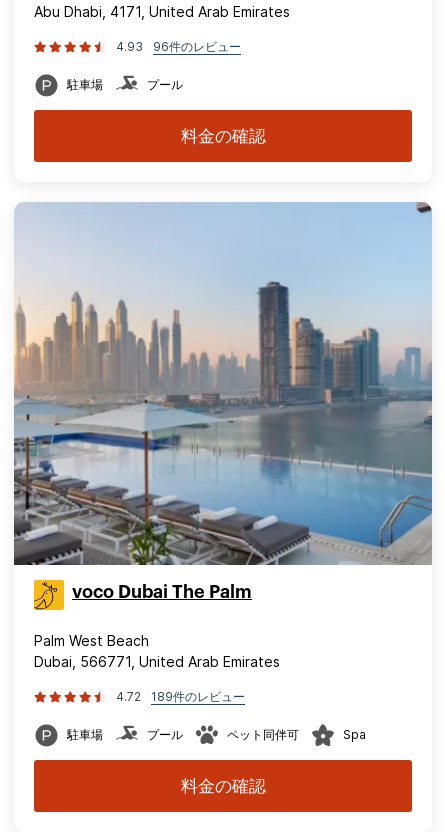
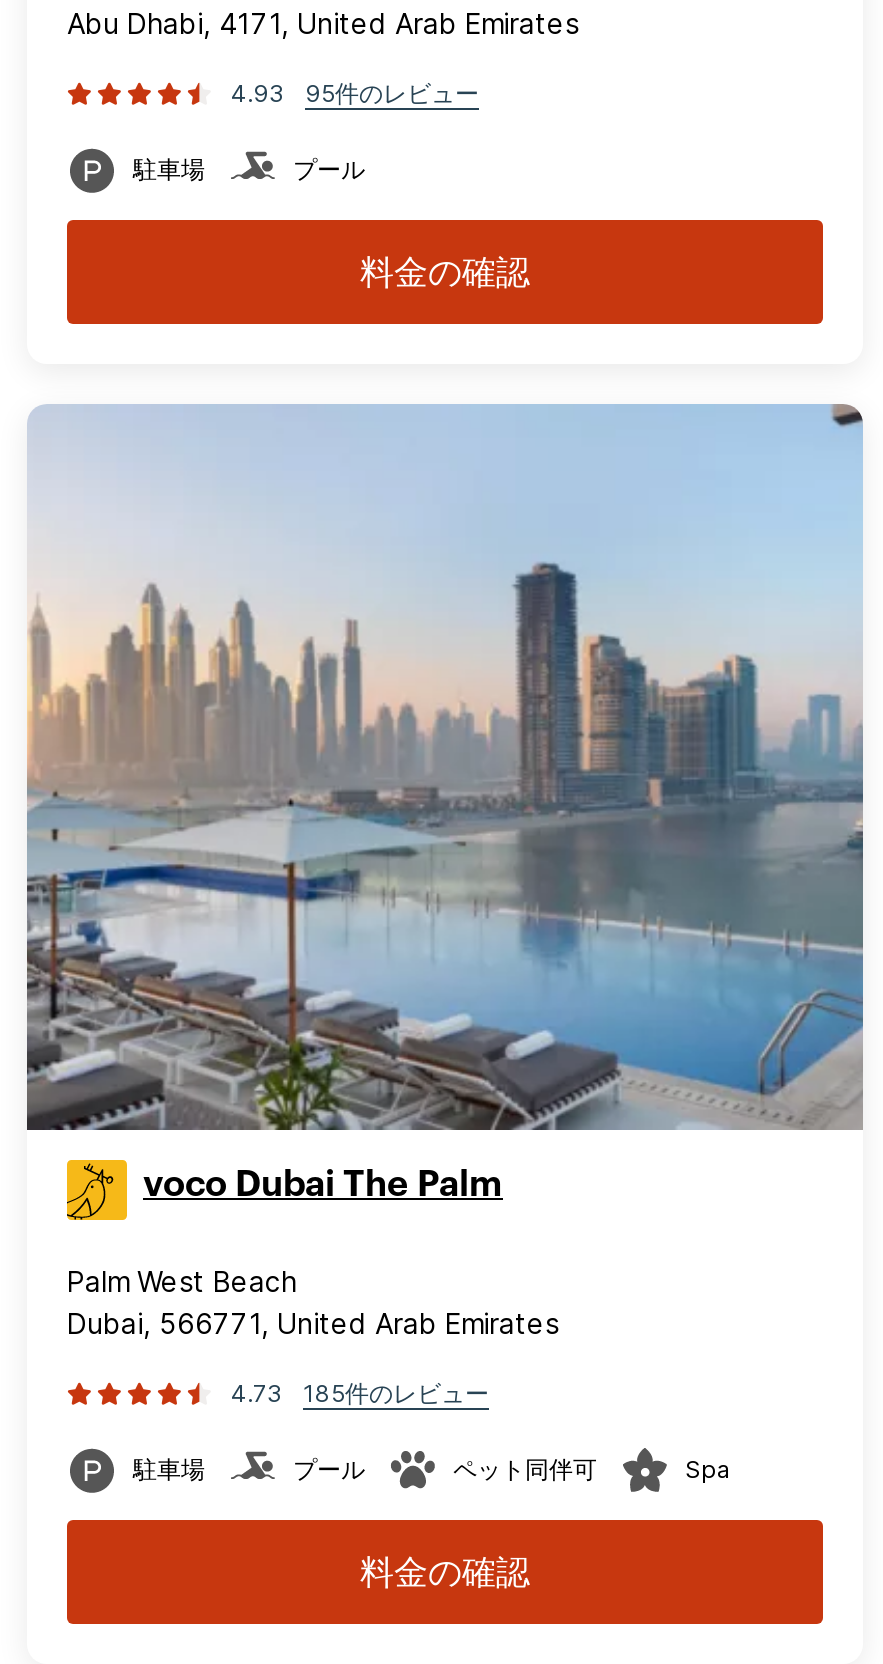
- 96件のレビュー
+ 95件のレビュー

- 4.72
+ 4.73

- 189件のレビュー
+ 185件のレビュー
